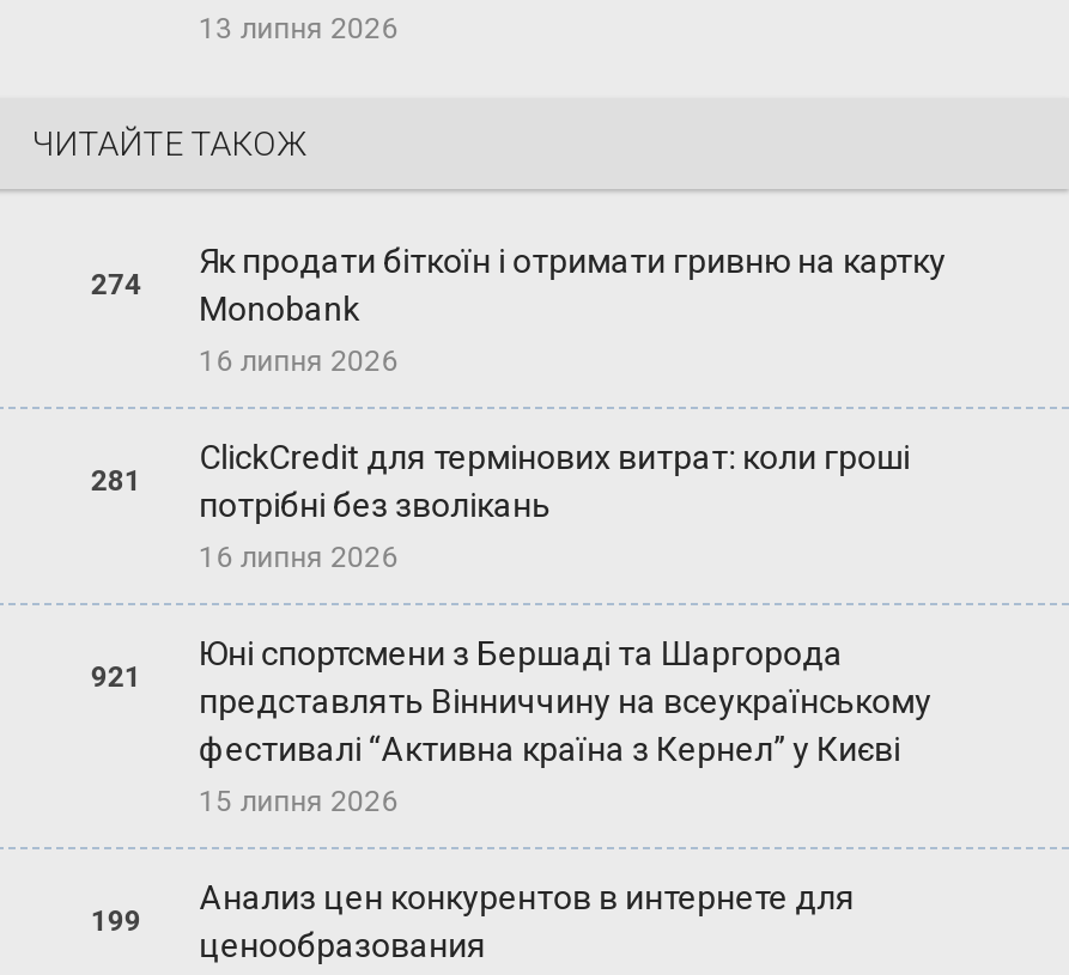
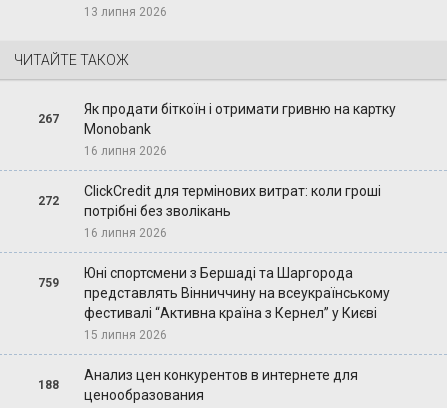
- 274
+ 267

- 281
+ 272

- 921
+ 759

- 199
+ 188
